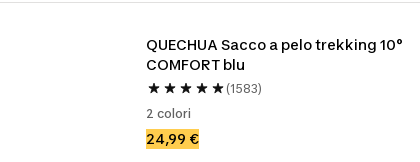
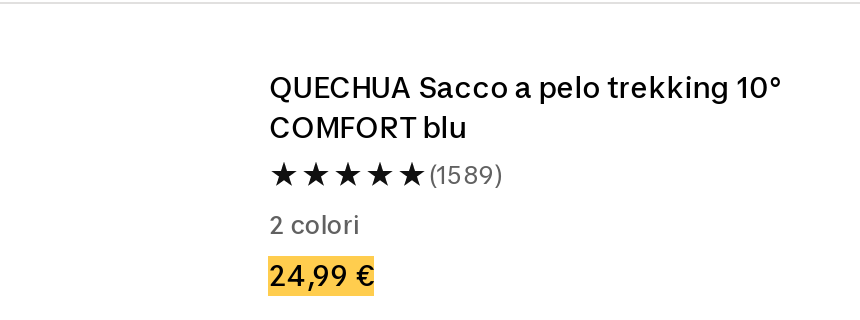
- (1583)
+ (1589)
